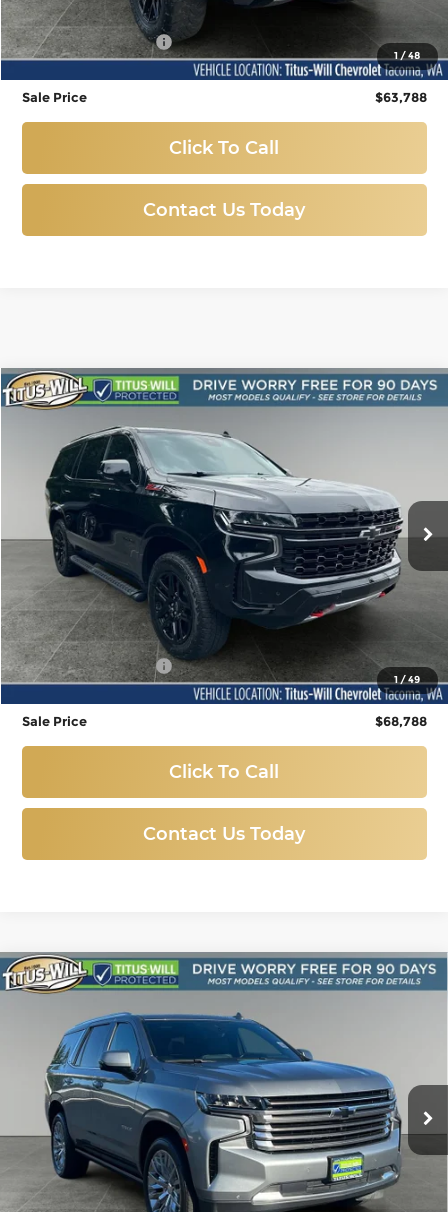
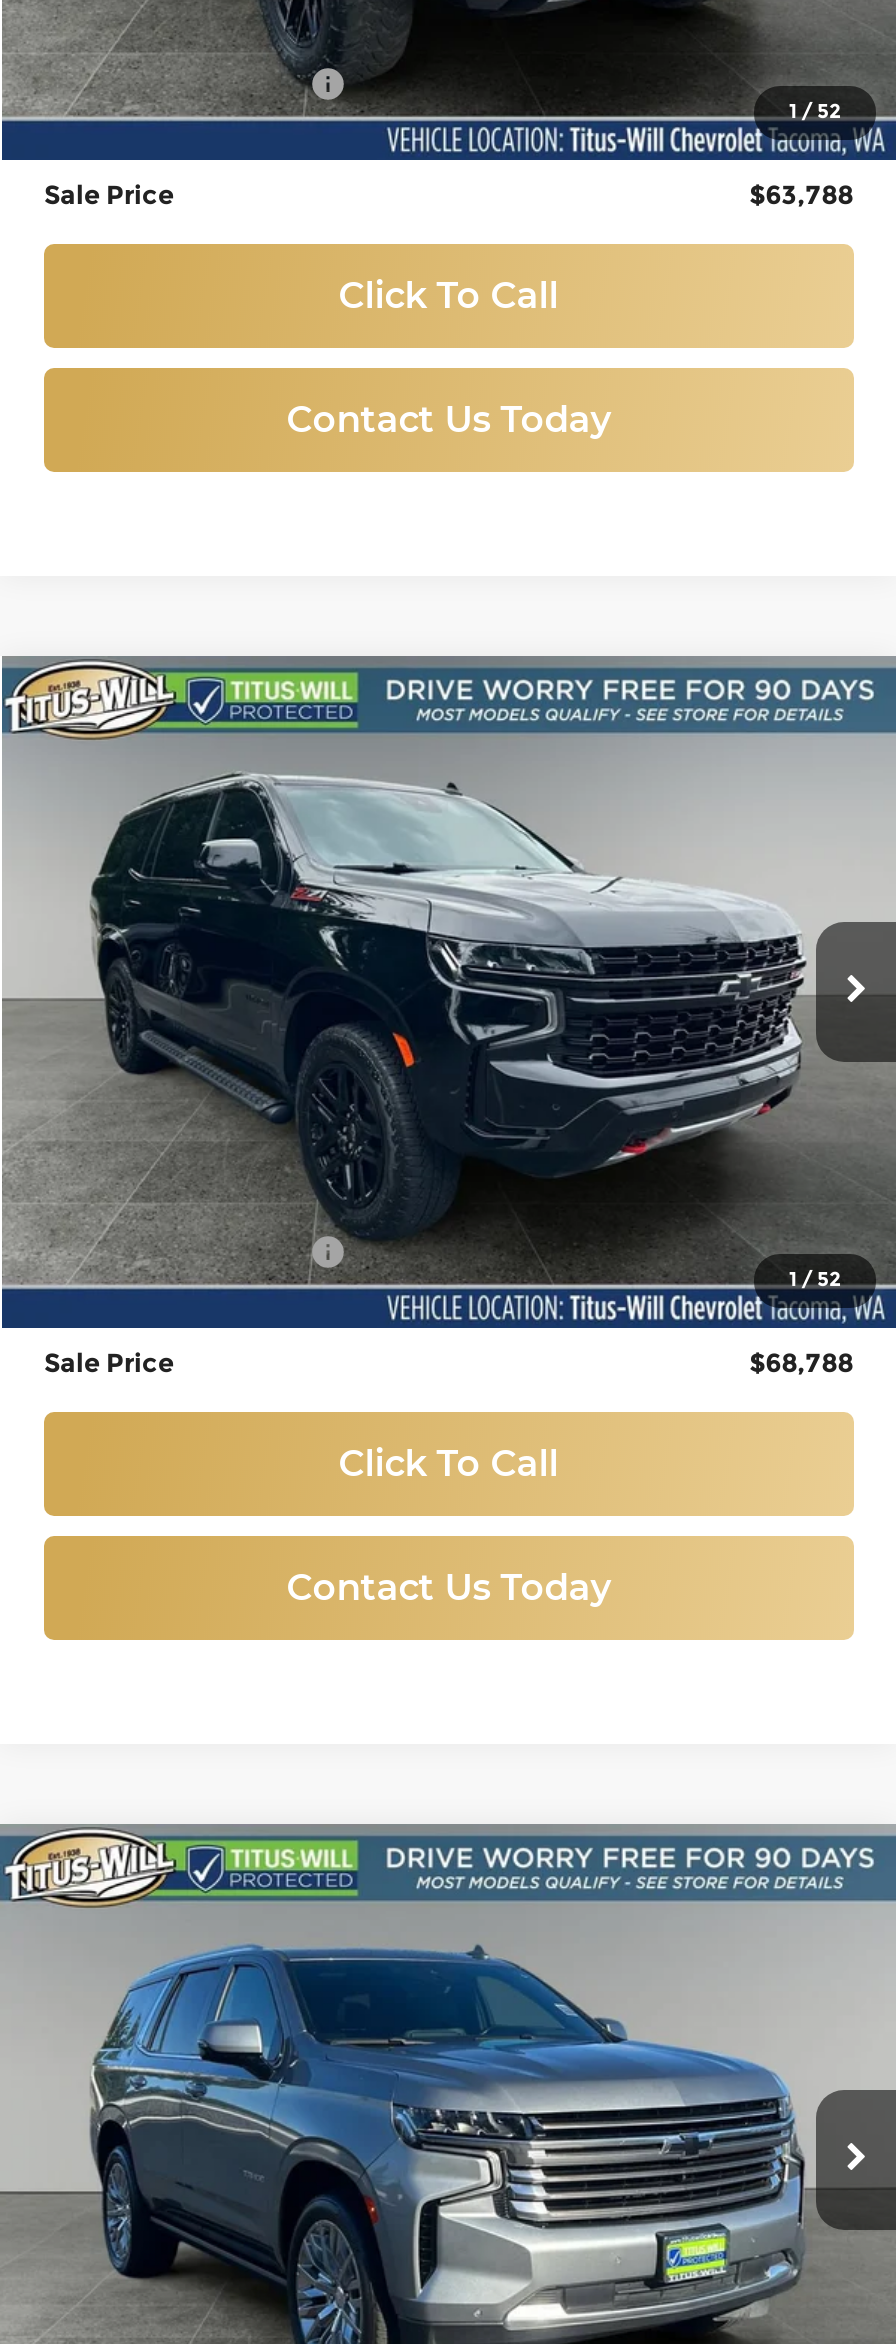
- 1 / 48
+ 1 / 52

- 1 / 49
+ 1 / 52
